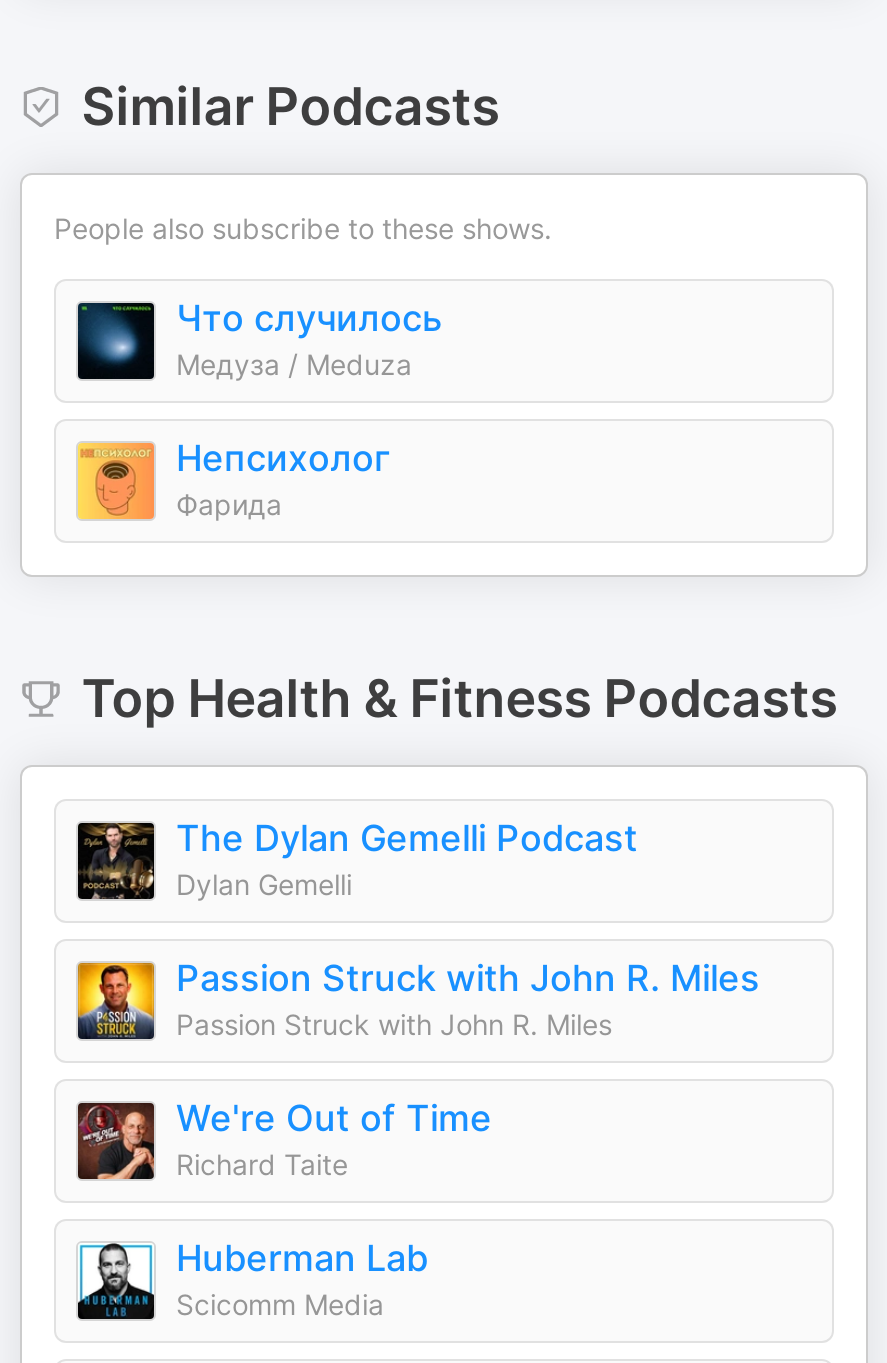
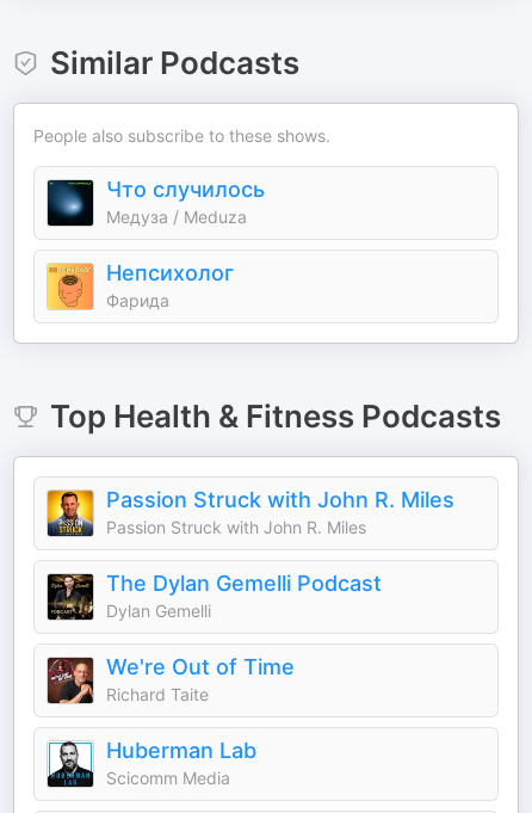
moved down: [image] | The Dylan Gemelli Podcast | Dylan Gemelli

moved up: [image] | Passion Struck with John R. Miles | Passion Struck with John R. Miles
